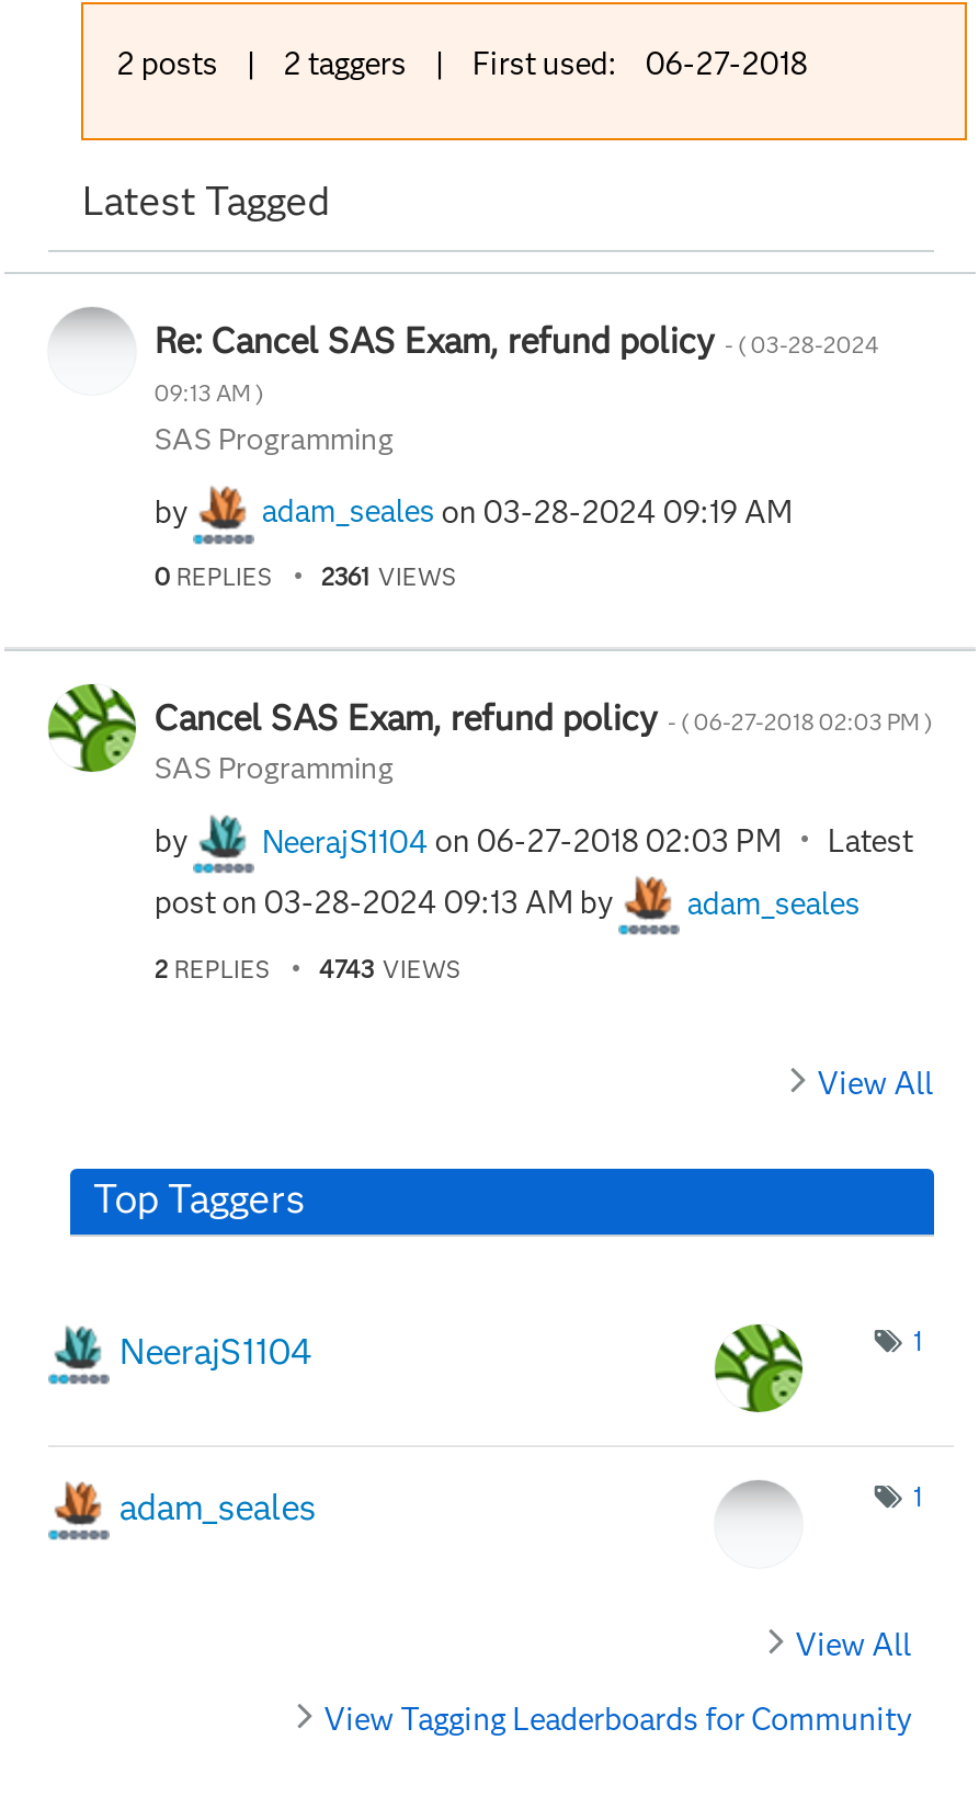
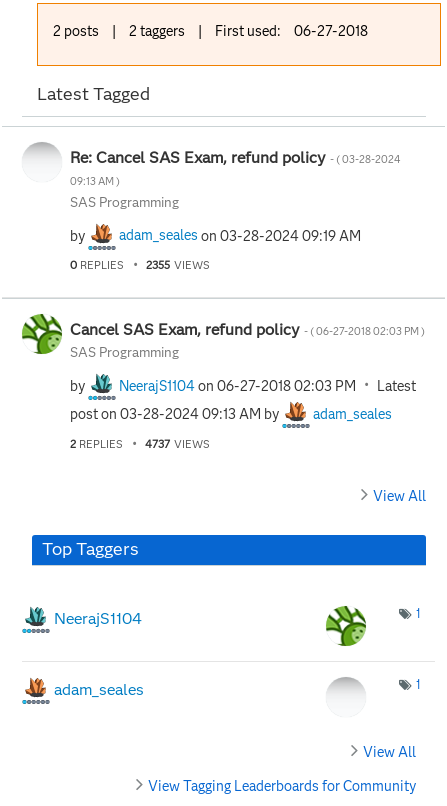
- 2361 VIEWS
+ 2355 VIEWS

- 2 REPLIES 4743 VIEWS
+ 2 REPLIES 4737 VIEWS
